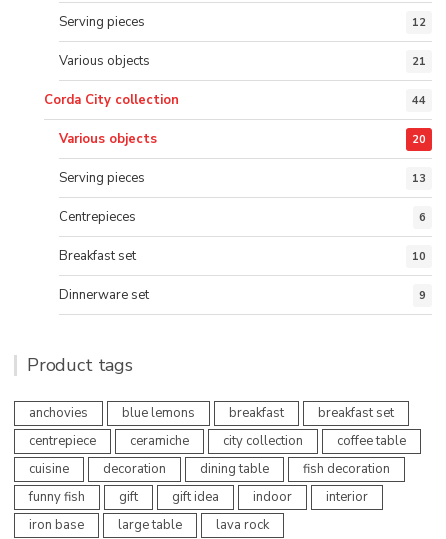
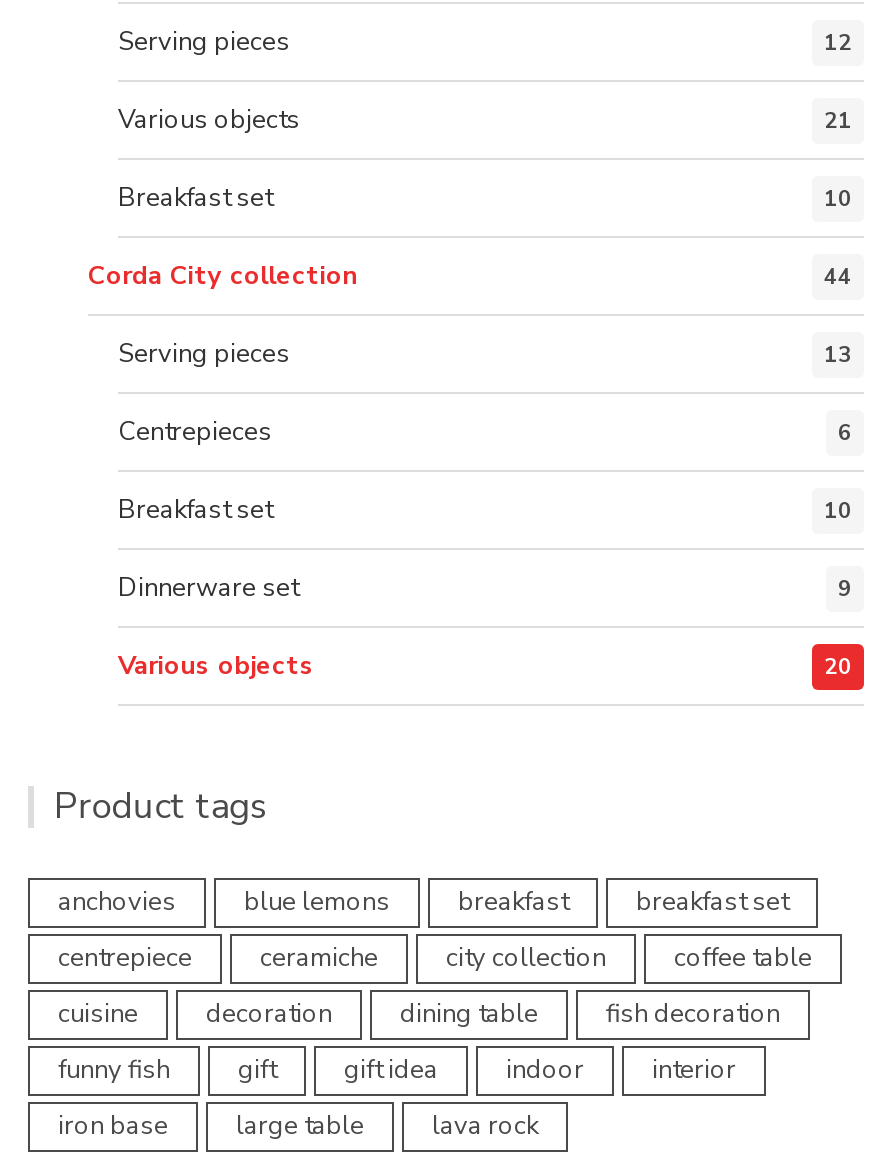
+ Breakfast set
+ 10

- Various objects
- 20

+ Various objects
+ 20
